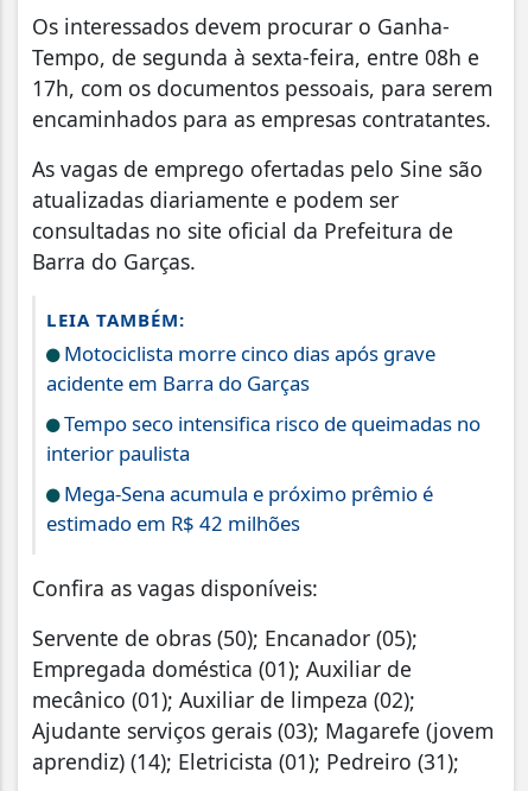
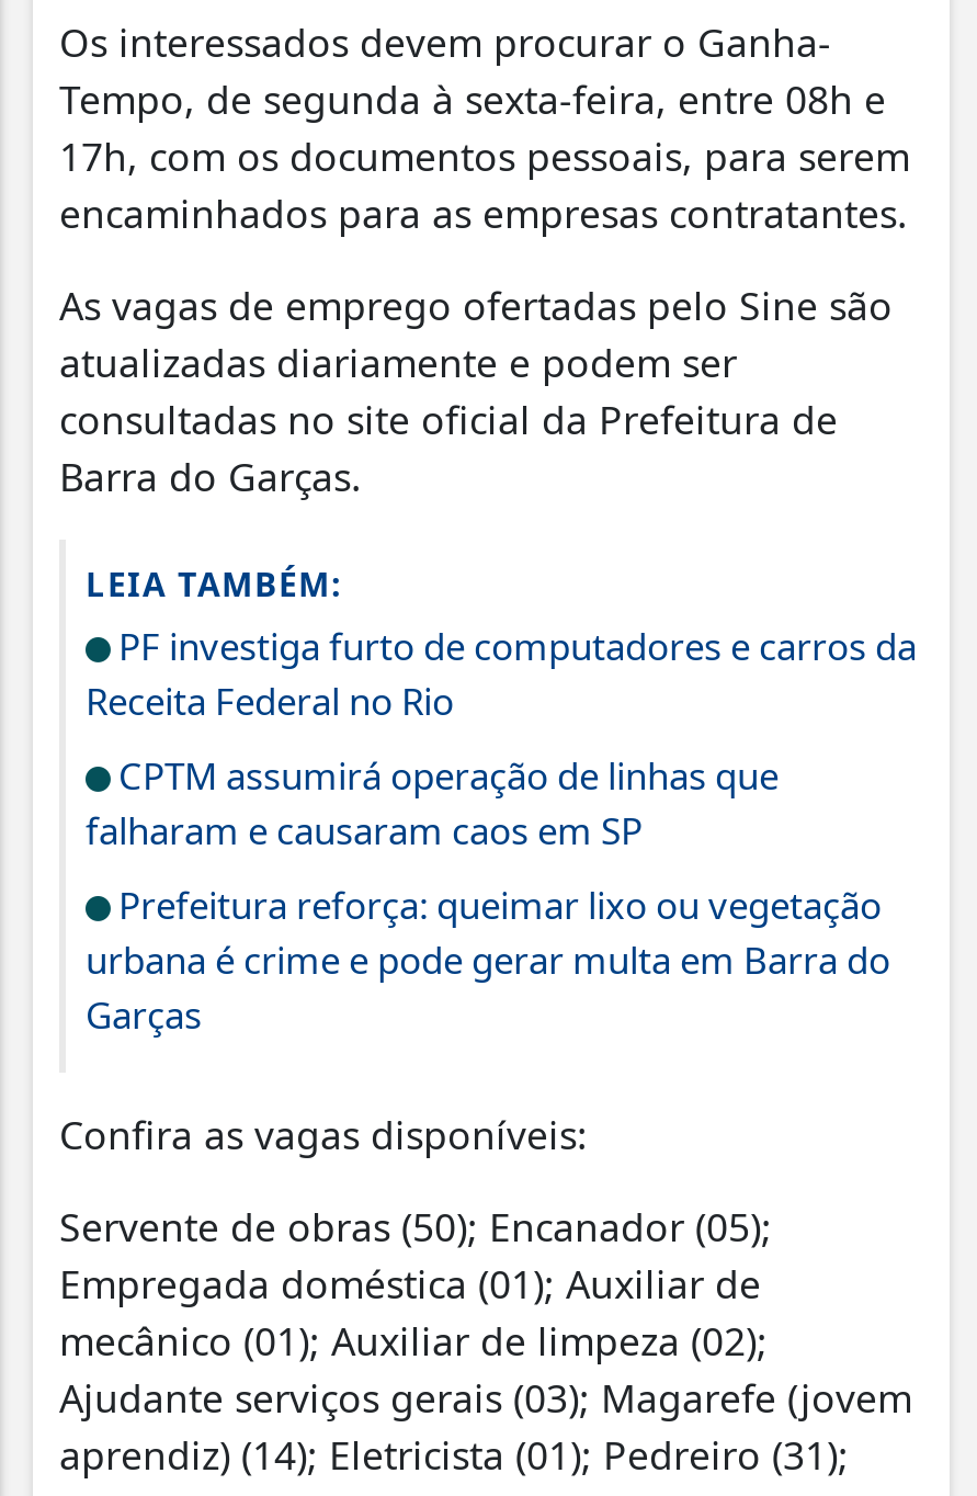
- Motociclista morre cinco dias após grave
- acidente em Barra do Garças
+ PF investiga furto de computadores e carros da
+ Receita Federal no Rio

- Tempo seco intensifica risco de queimadas no
- interior paulista
+ CPTM assumirá operação de linhas que
+ falharam e causaram caos em SP

- Mega-Sena acumula e próximo prêmio é
- estimado em R$ 42 milhões
+ Prefeitura reforça: queimar lixo ou vegetação
+ urbana é crime e pode gerar multa em Barra do
+ Garças
